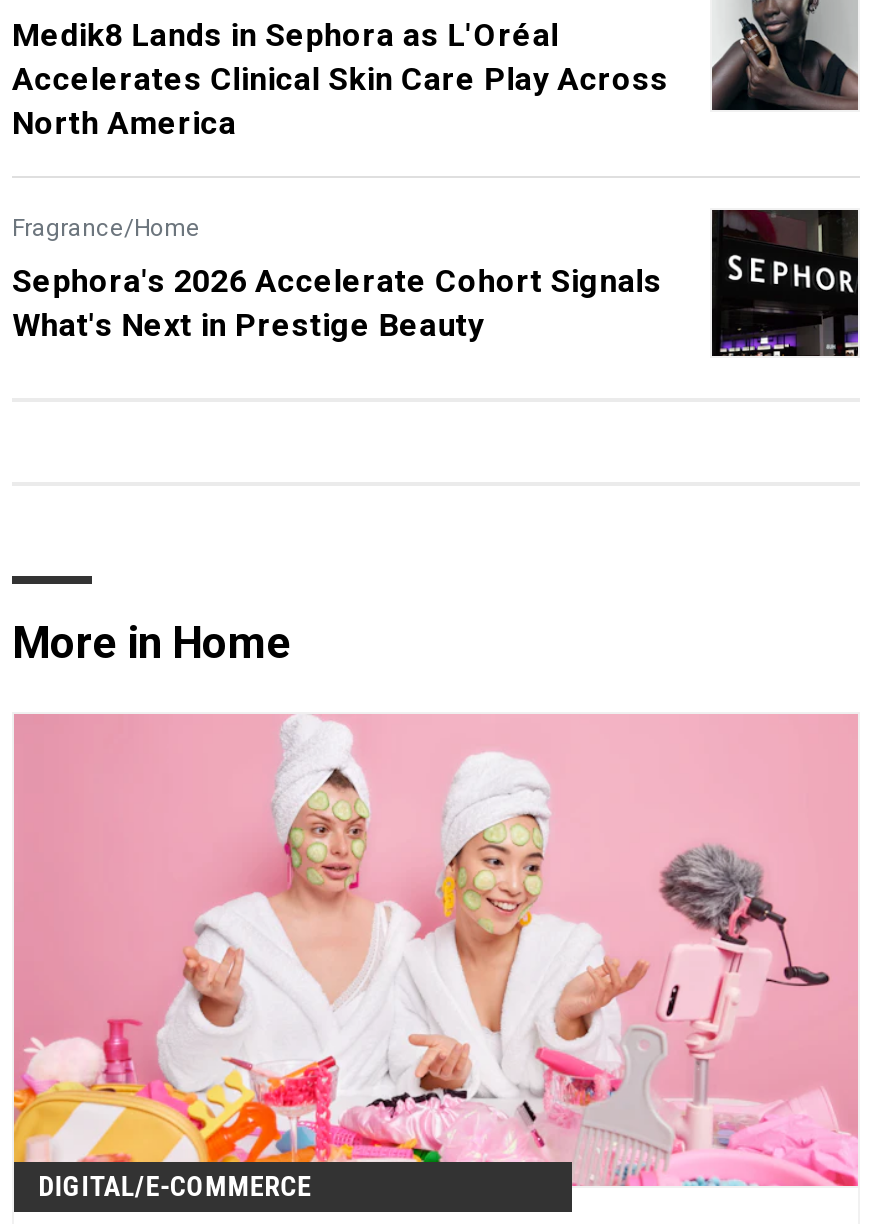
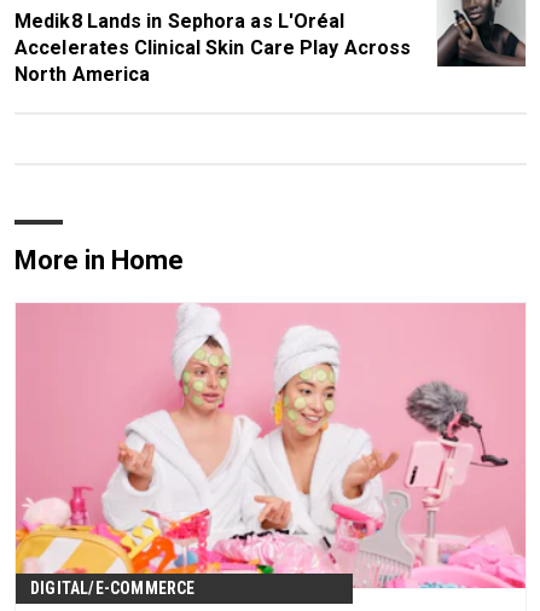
- [image]
- Fragrance/Home
- Sephora's 2026 Accelerate Cohort Signals
- What's Next in Prestige Beauty
